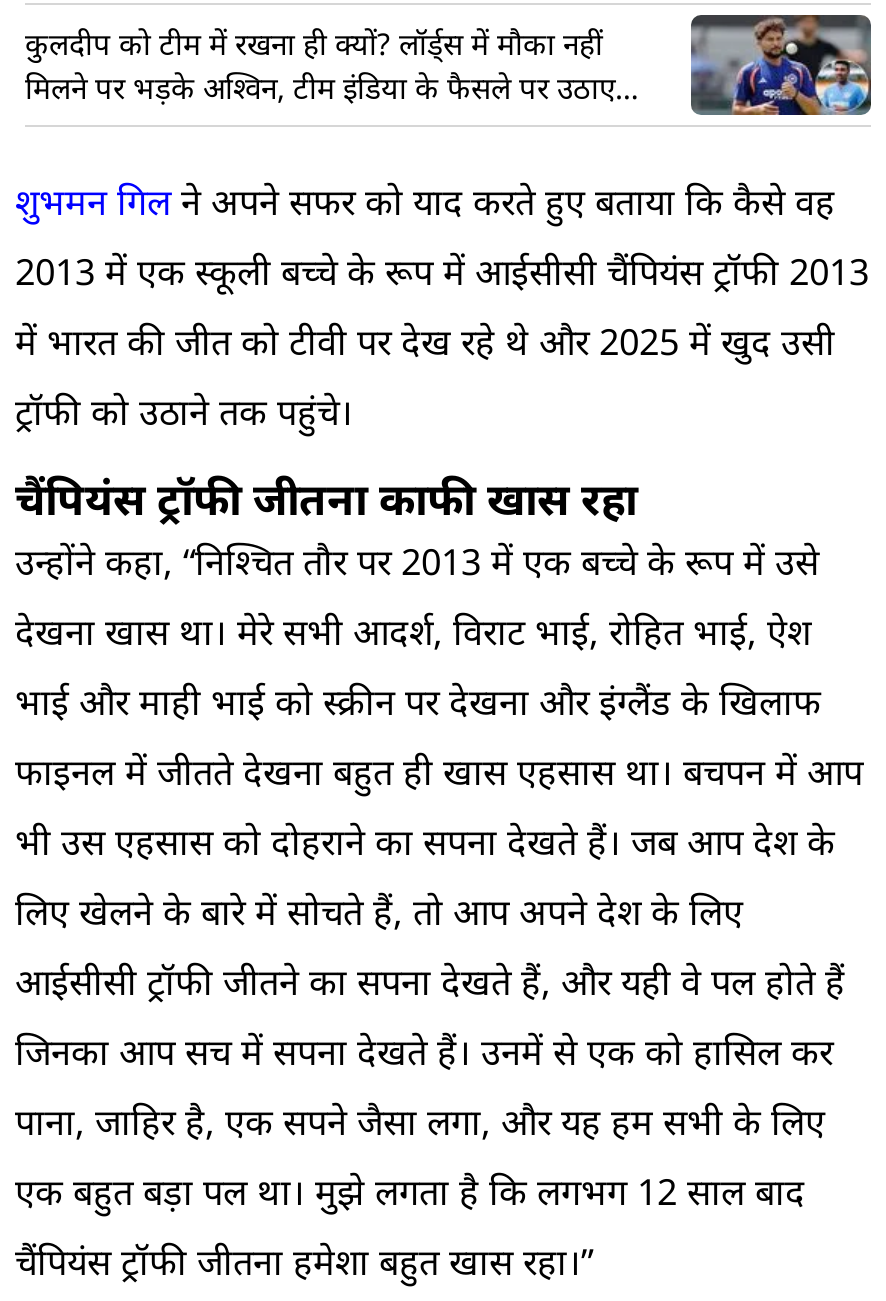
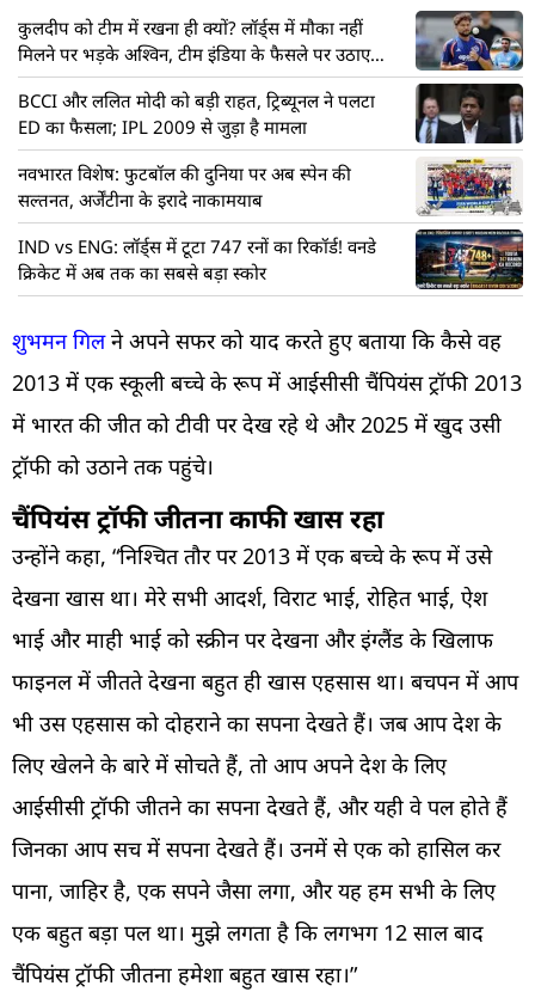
+ [image]
+ BCCI और ललित मोदी को बड़ी राहत, ट्रिब्यूनल ने पलटा
+ ED का फैसला; IPL 2009 से जुड़ा है मामला
+ नवभारत विशेष: फुटबॉल की दुनिया पर अब स्पेन की
+ सल्तनत, अर्जेंटीना के इरादे नाकामयाब
+ IND vs ENG: लॉर्ड्स में टूटा 747 रनों का रिकॉर्ड! वनडे
+ क्रिकेट में अब तक का सबसे बड़ा स्कोर

+ [image]

+ [image]
